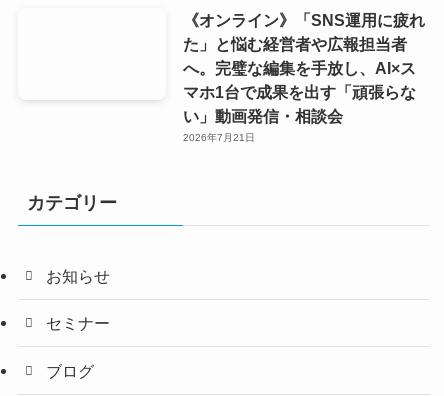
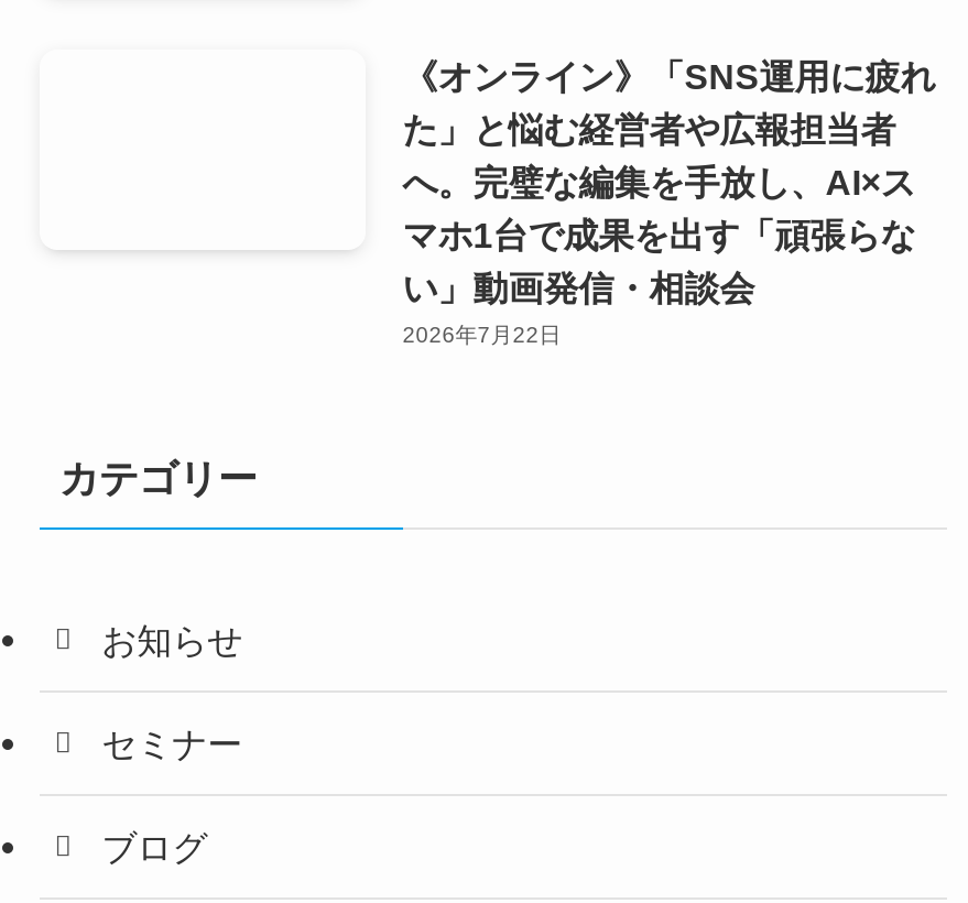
- 2026年7月21日
+ 2026年7月22日
